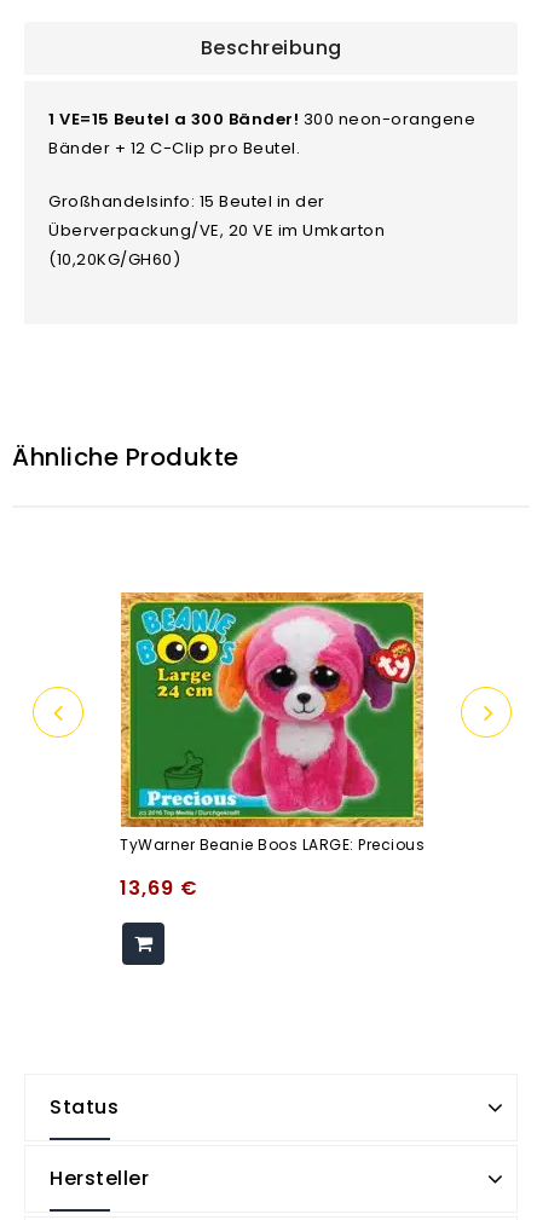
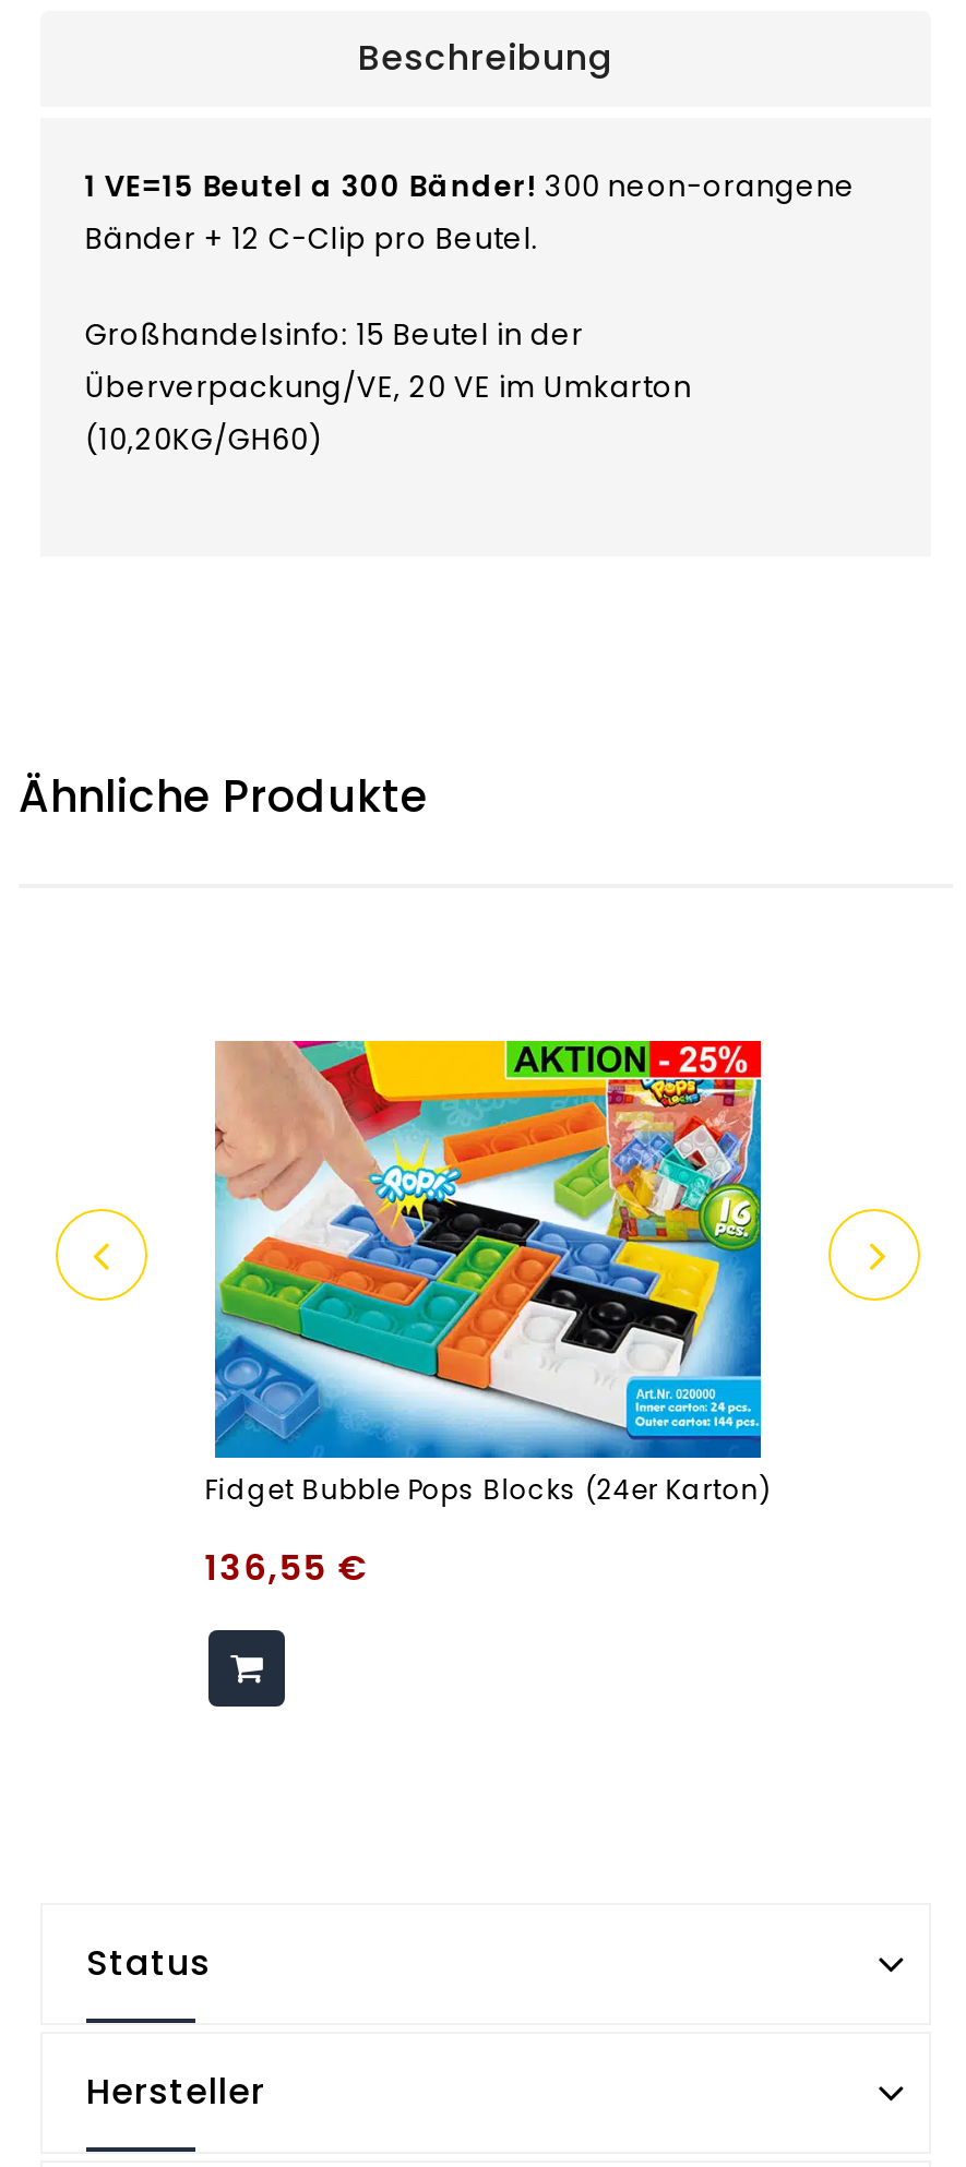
- [image]
- TyWarner Beanie Boos LARGE: Precious
+ [image]
+ Fidget Bubble Pops Blocks (24er Karton)

- 13,69 €
+ 136,55 €

- [image]
+ [image]
